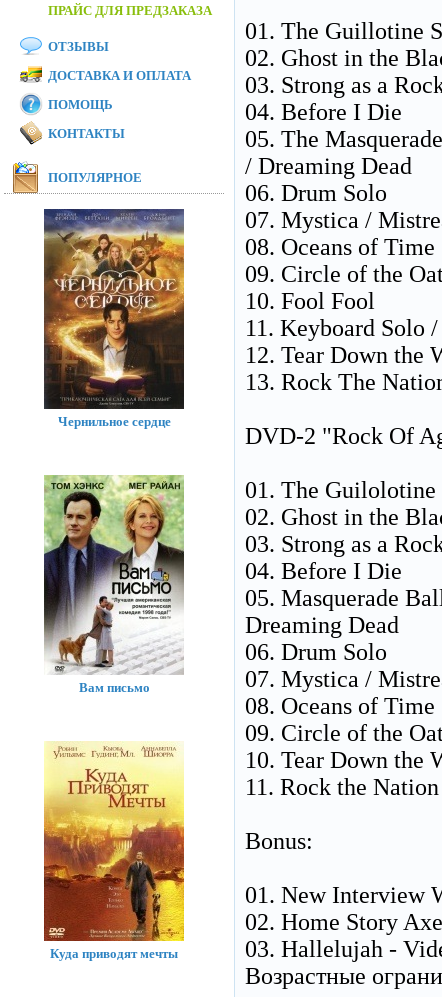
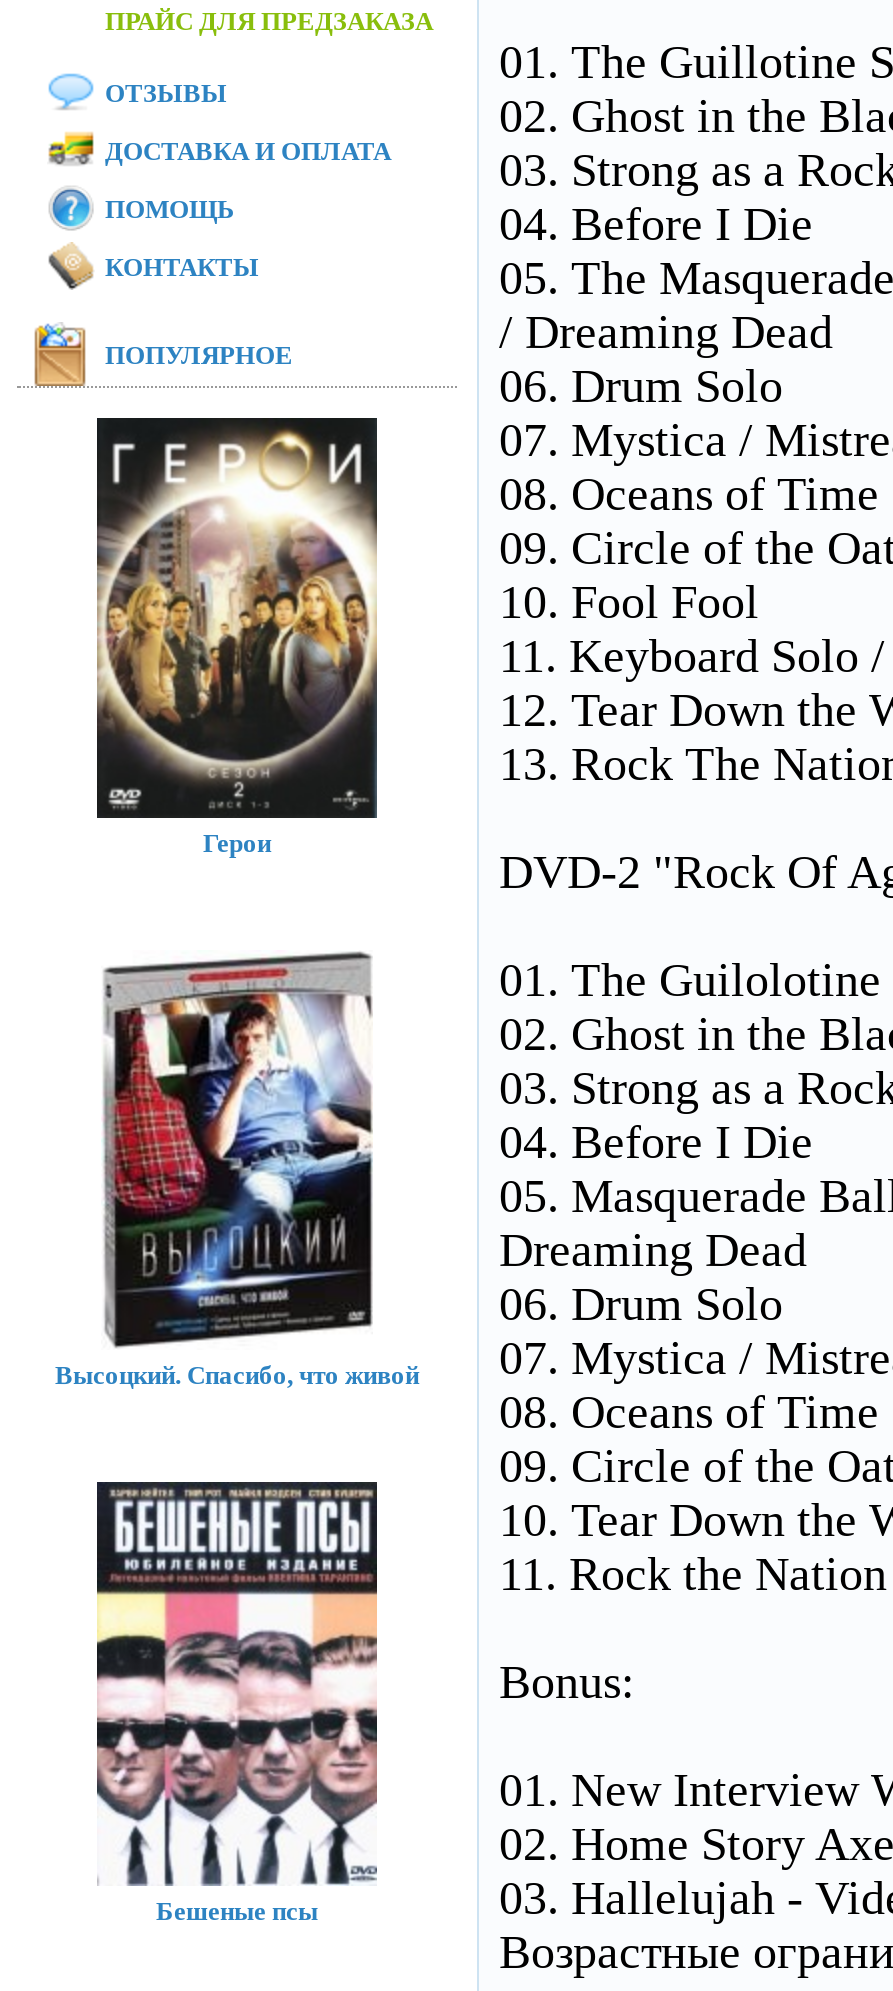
- [image]
- Чернильное сердце
+ [image]
+ Герои

- [image]
- Вам письмо
+ [image]
+ Высоцкий. Спасибо, что живой

- [image]
- Куда приводят мечты
+ [image]
+ Бешеные псы
